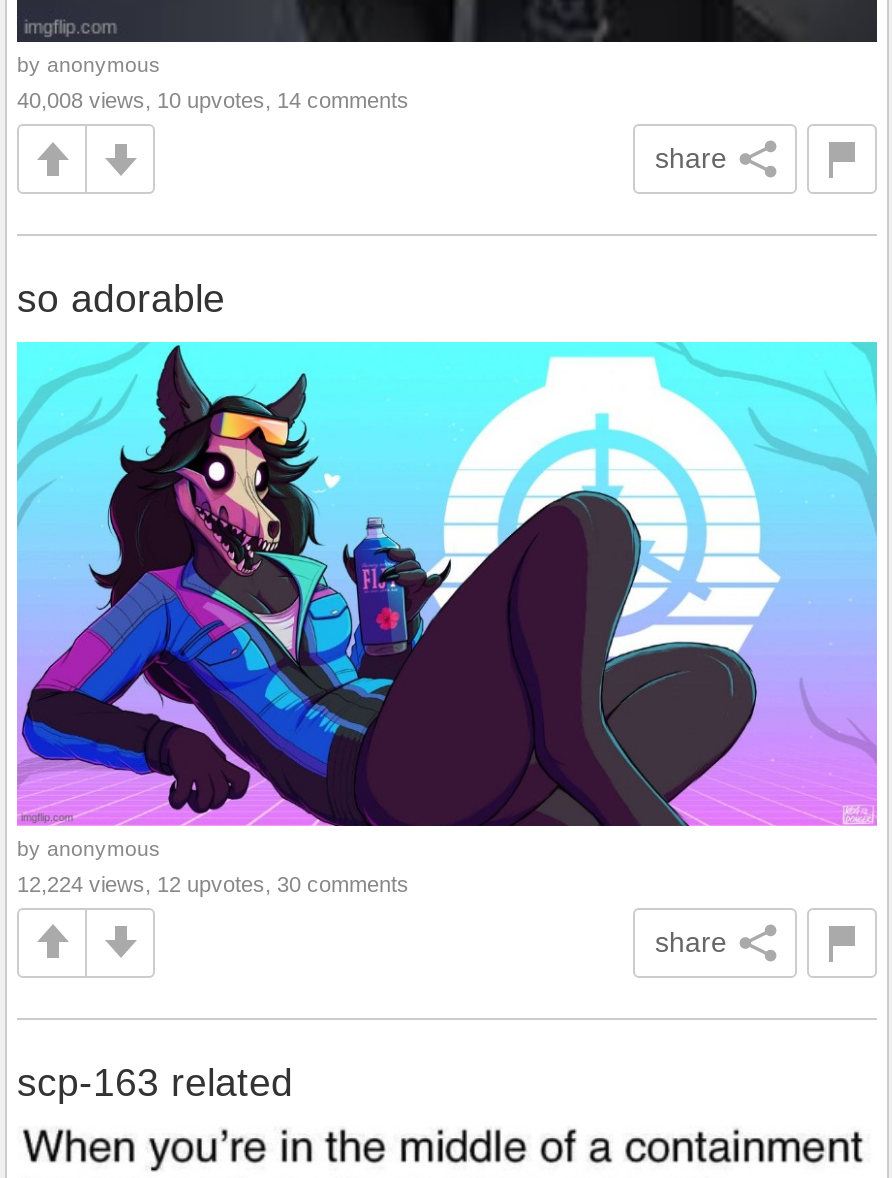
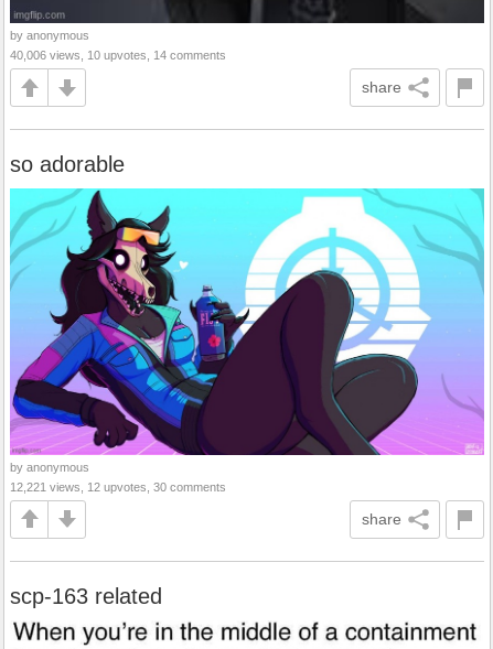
- 40,008 views, 10 upvotes, 14 comments
+ 40,006 views, 10 upvotes, 14 comments

- 12,224 views, 12 upvotes, 30 comments
+ 12,221 views, 12 upvotes, 30 comments
